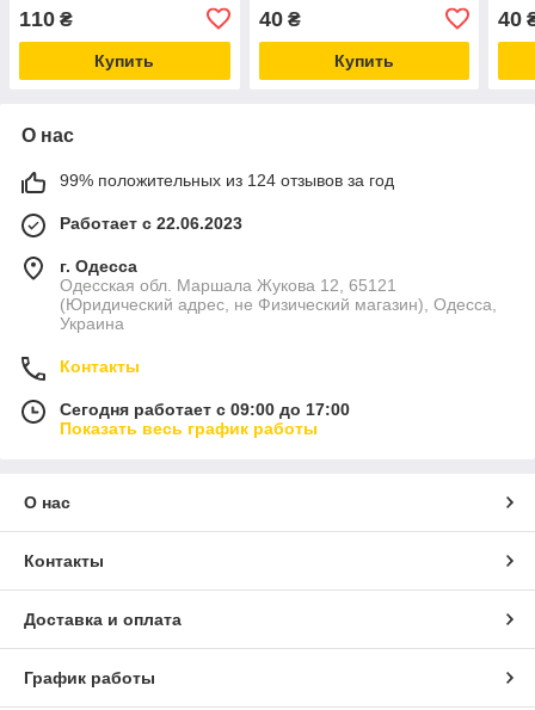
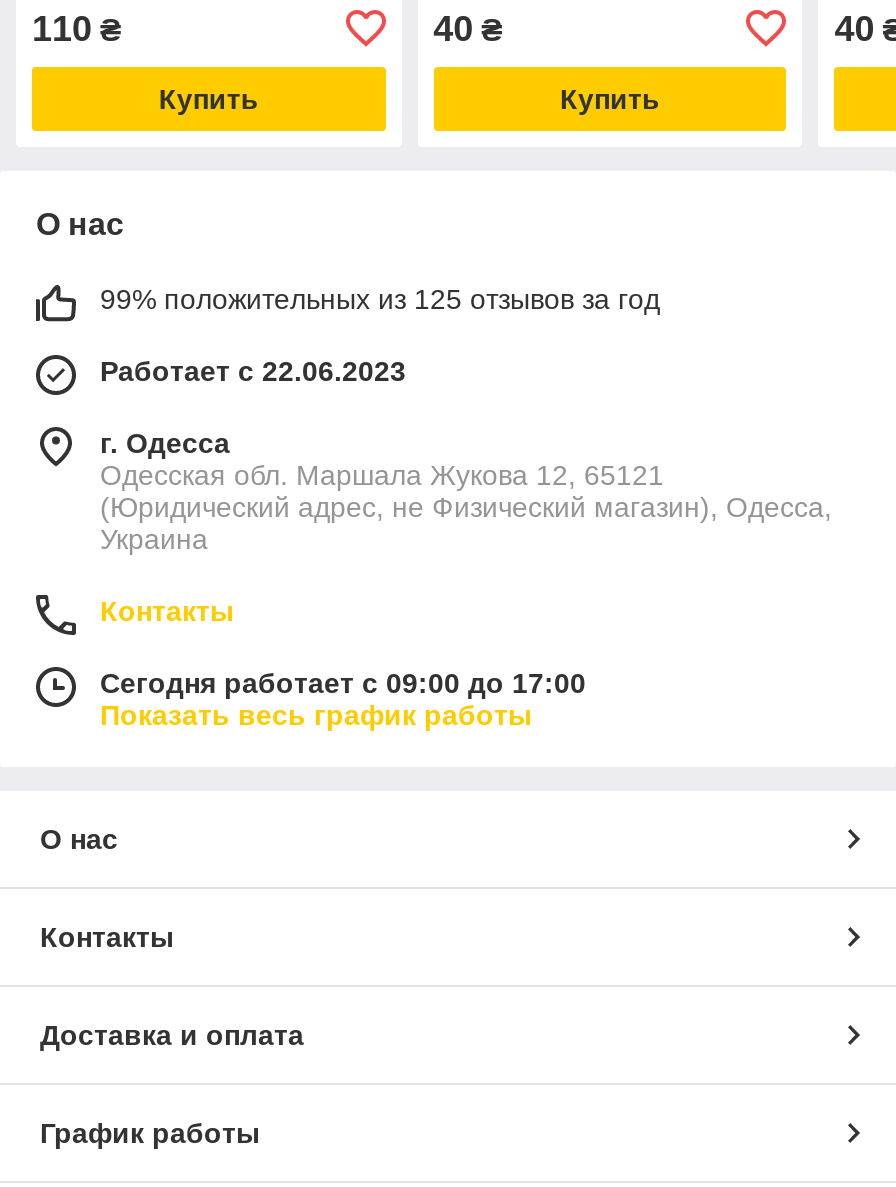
- 99% положительных из 124 отзывов за год
+ 99% положительных из 125 отзывов за год
